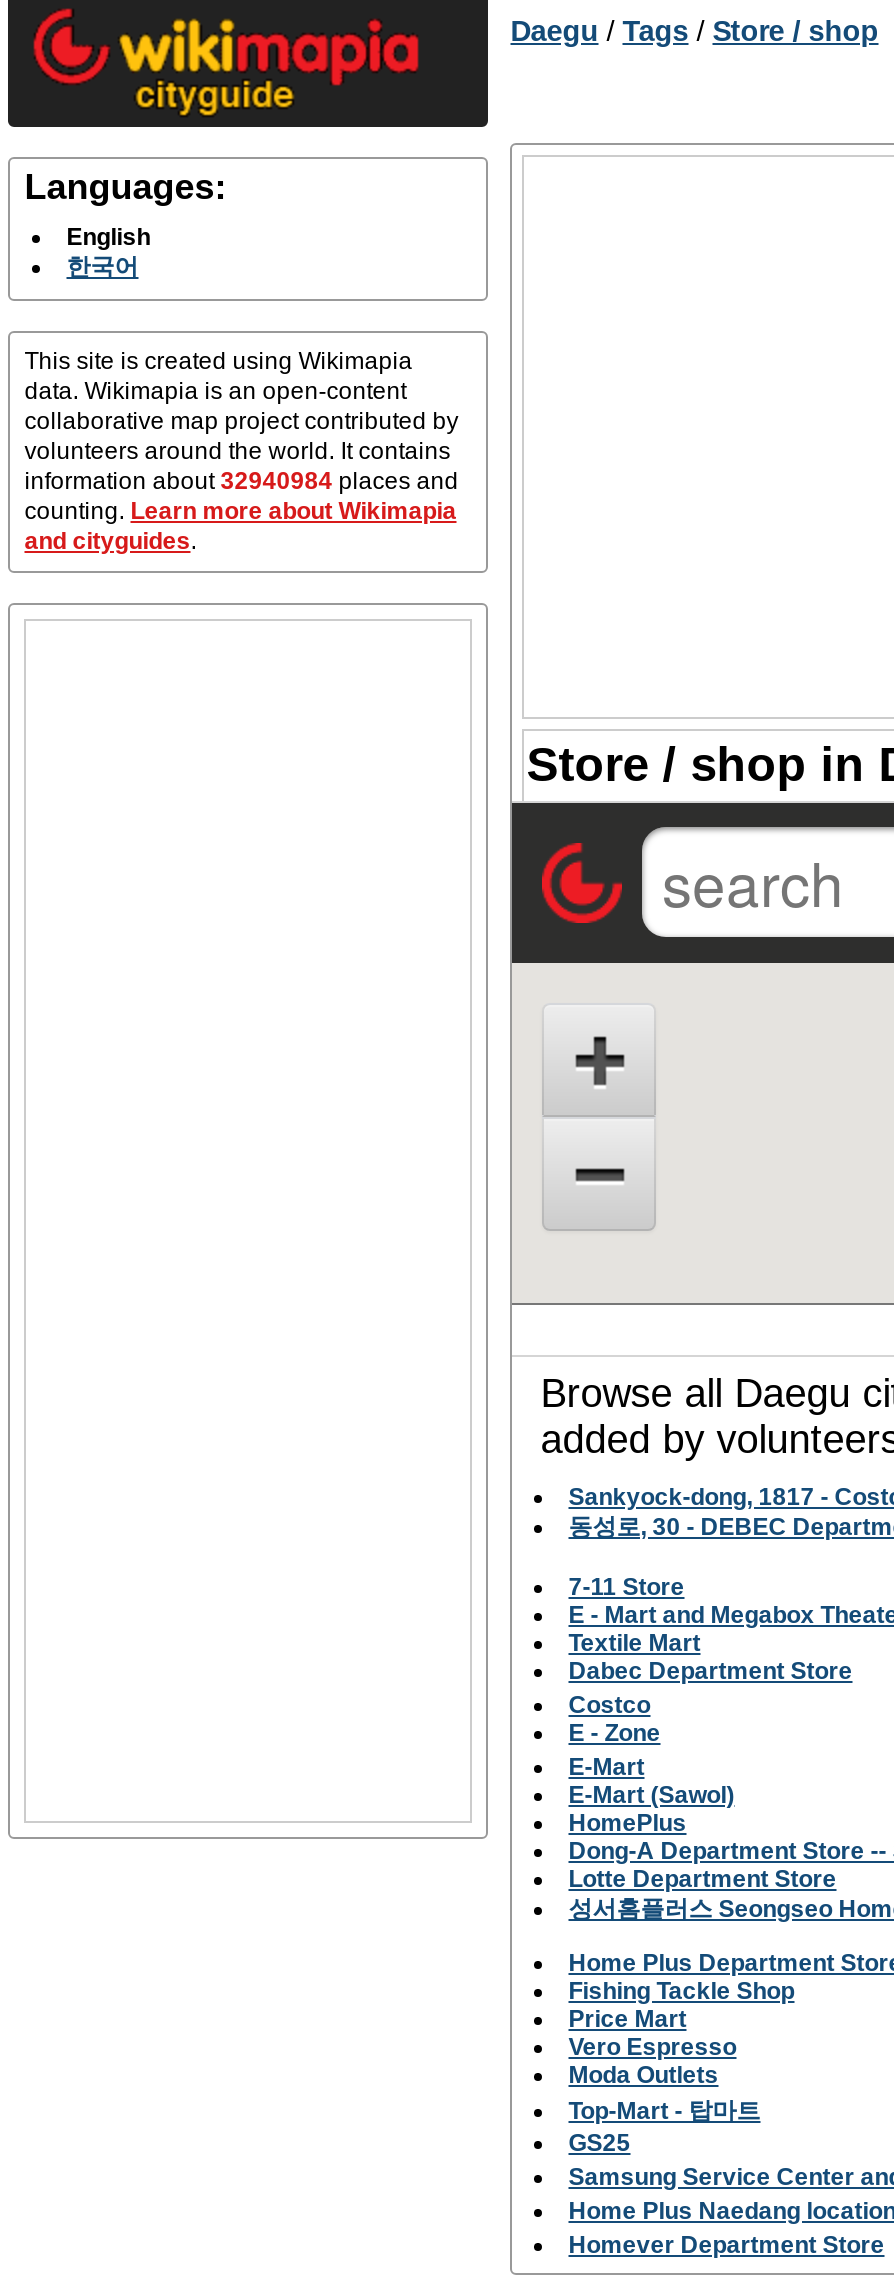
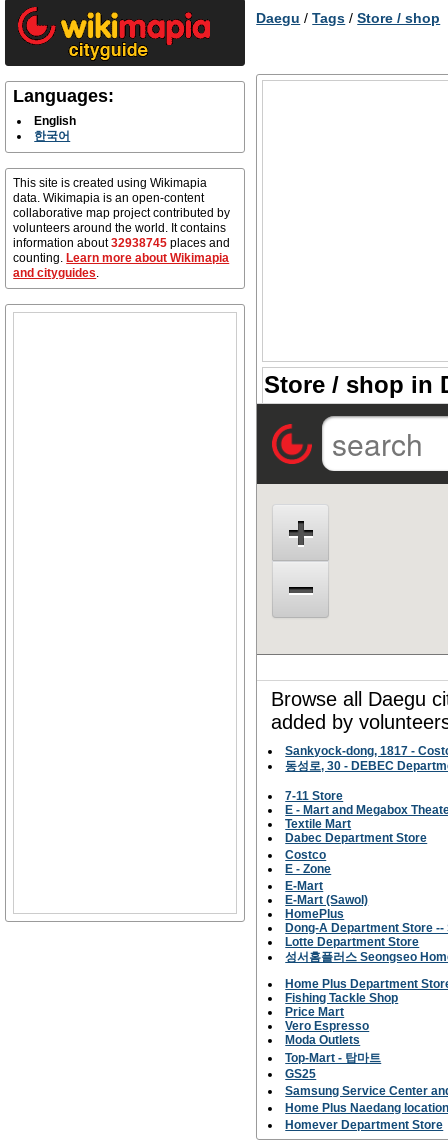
- information about 32940984 places and
+ information about 32938745 places and
